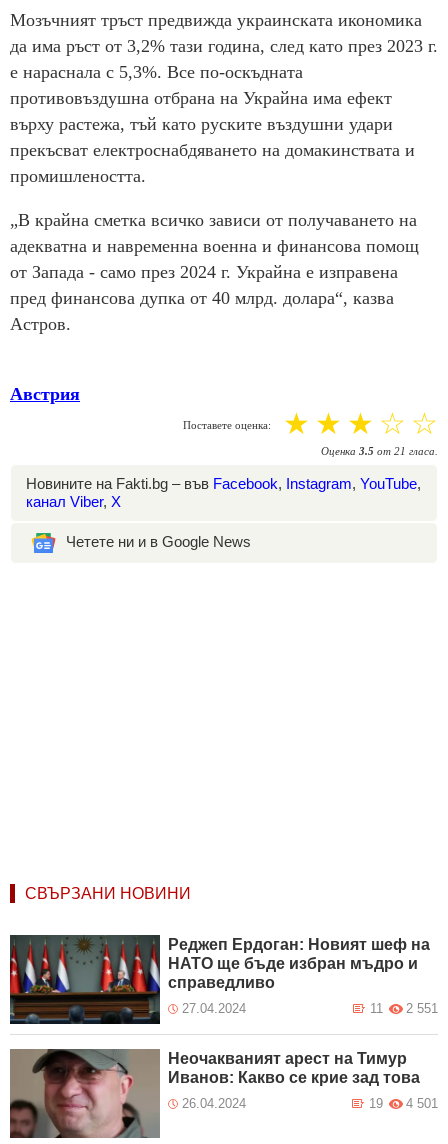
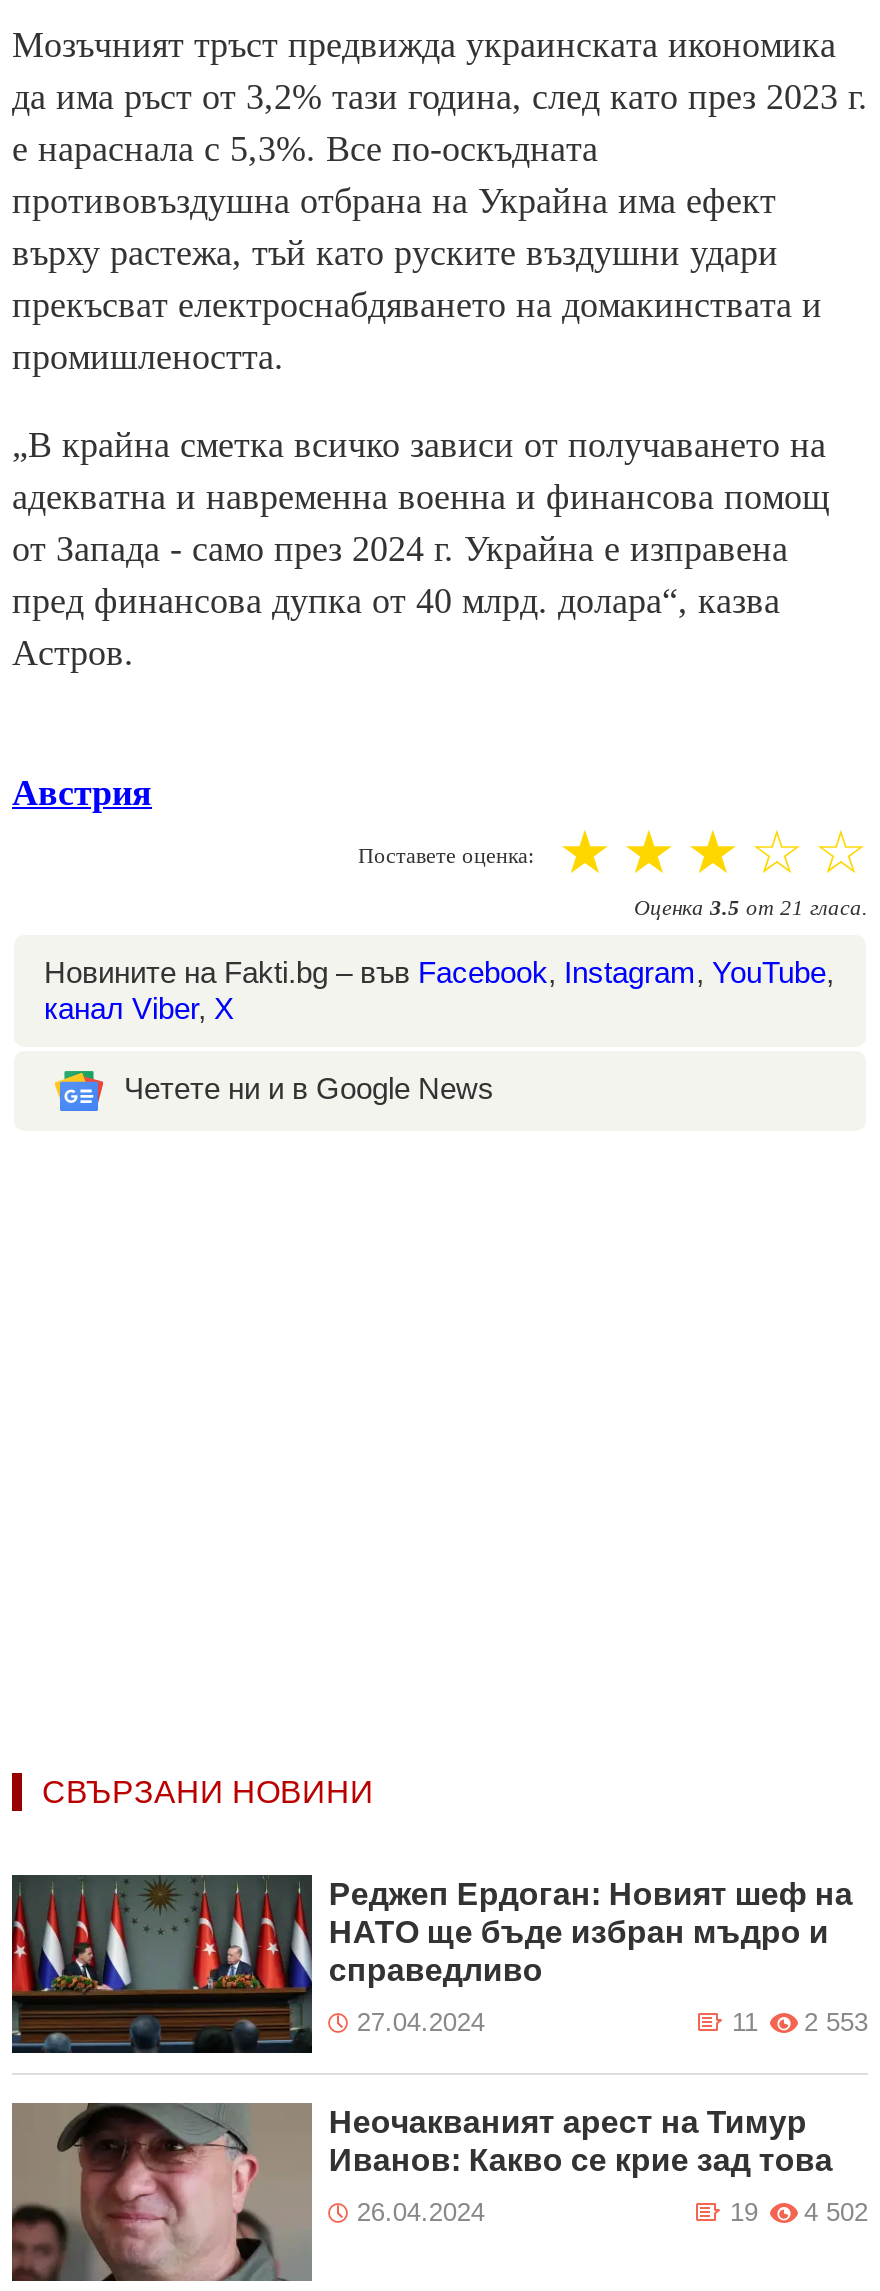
- 11 2 551
+ 11 2 553

- 19 4 501
+ 19 4 502
